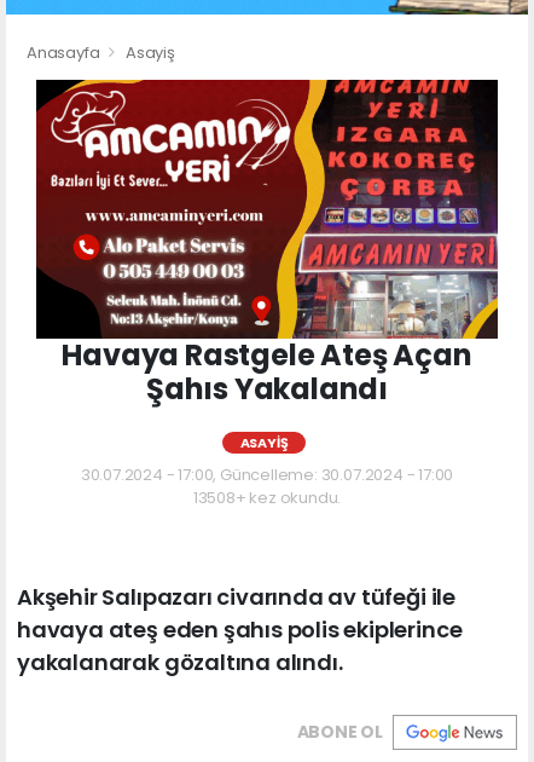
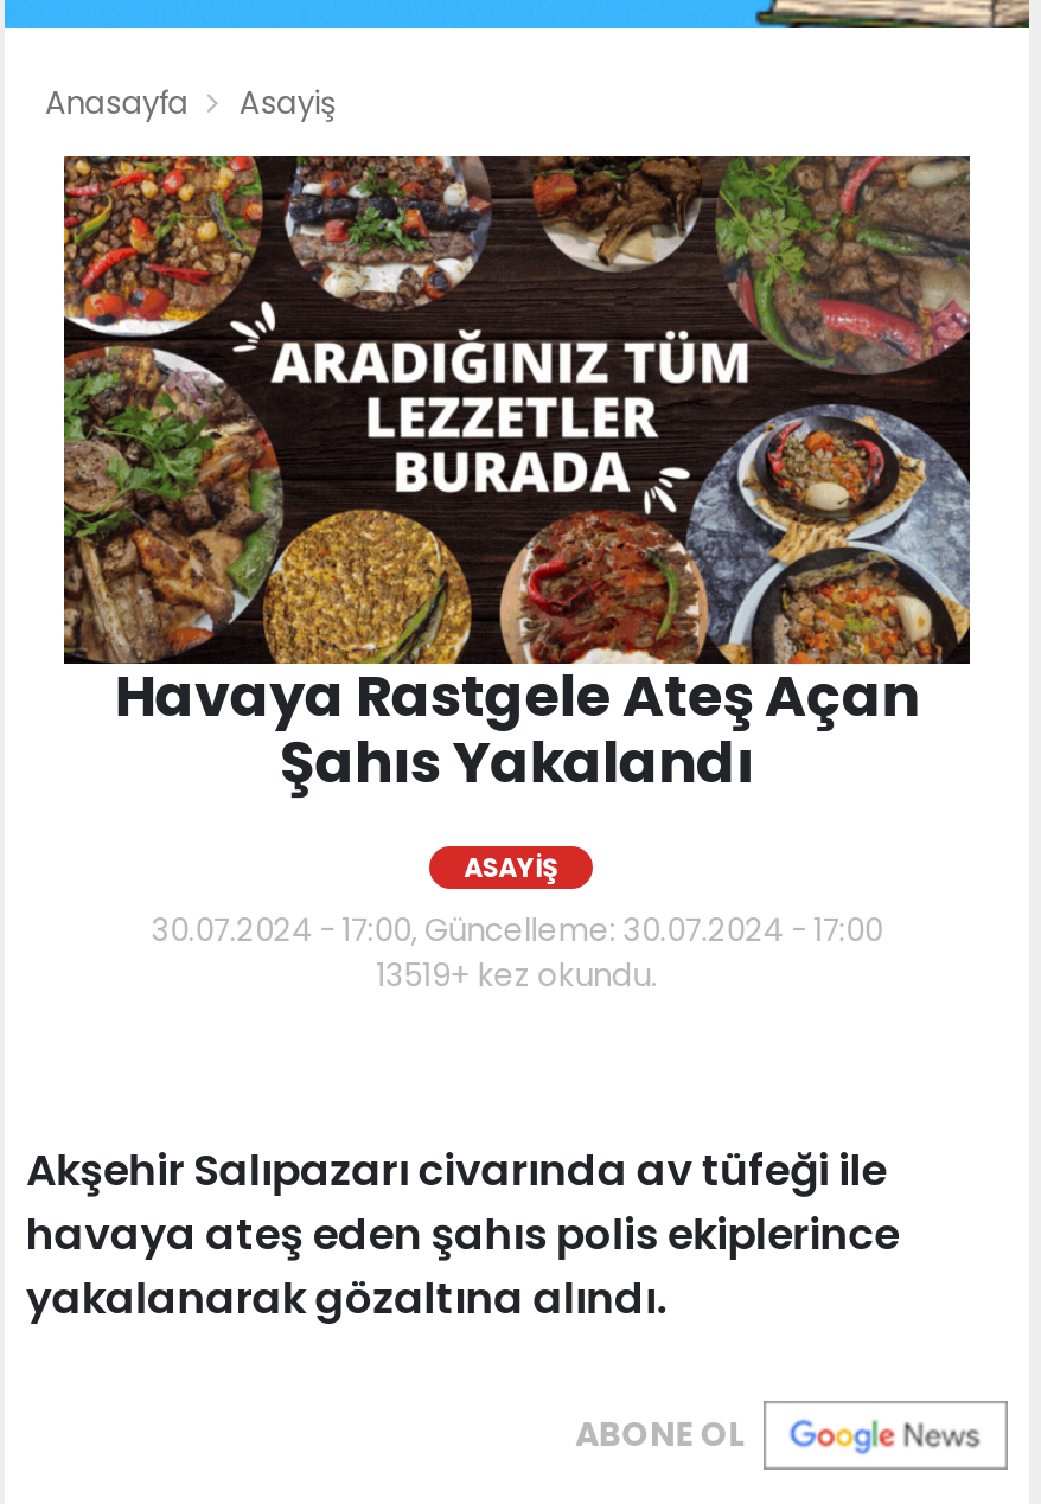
- [image]
+ [image]

- 13508+ kez okundu.
+ 13519+ kez okundu.
